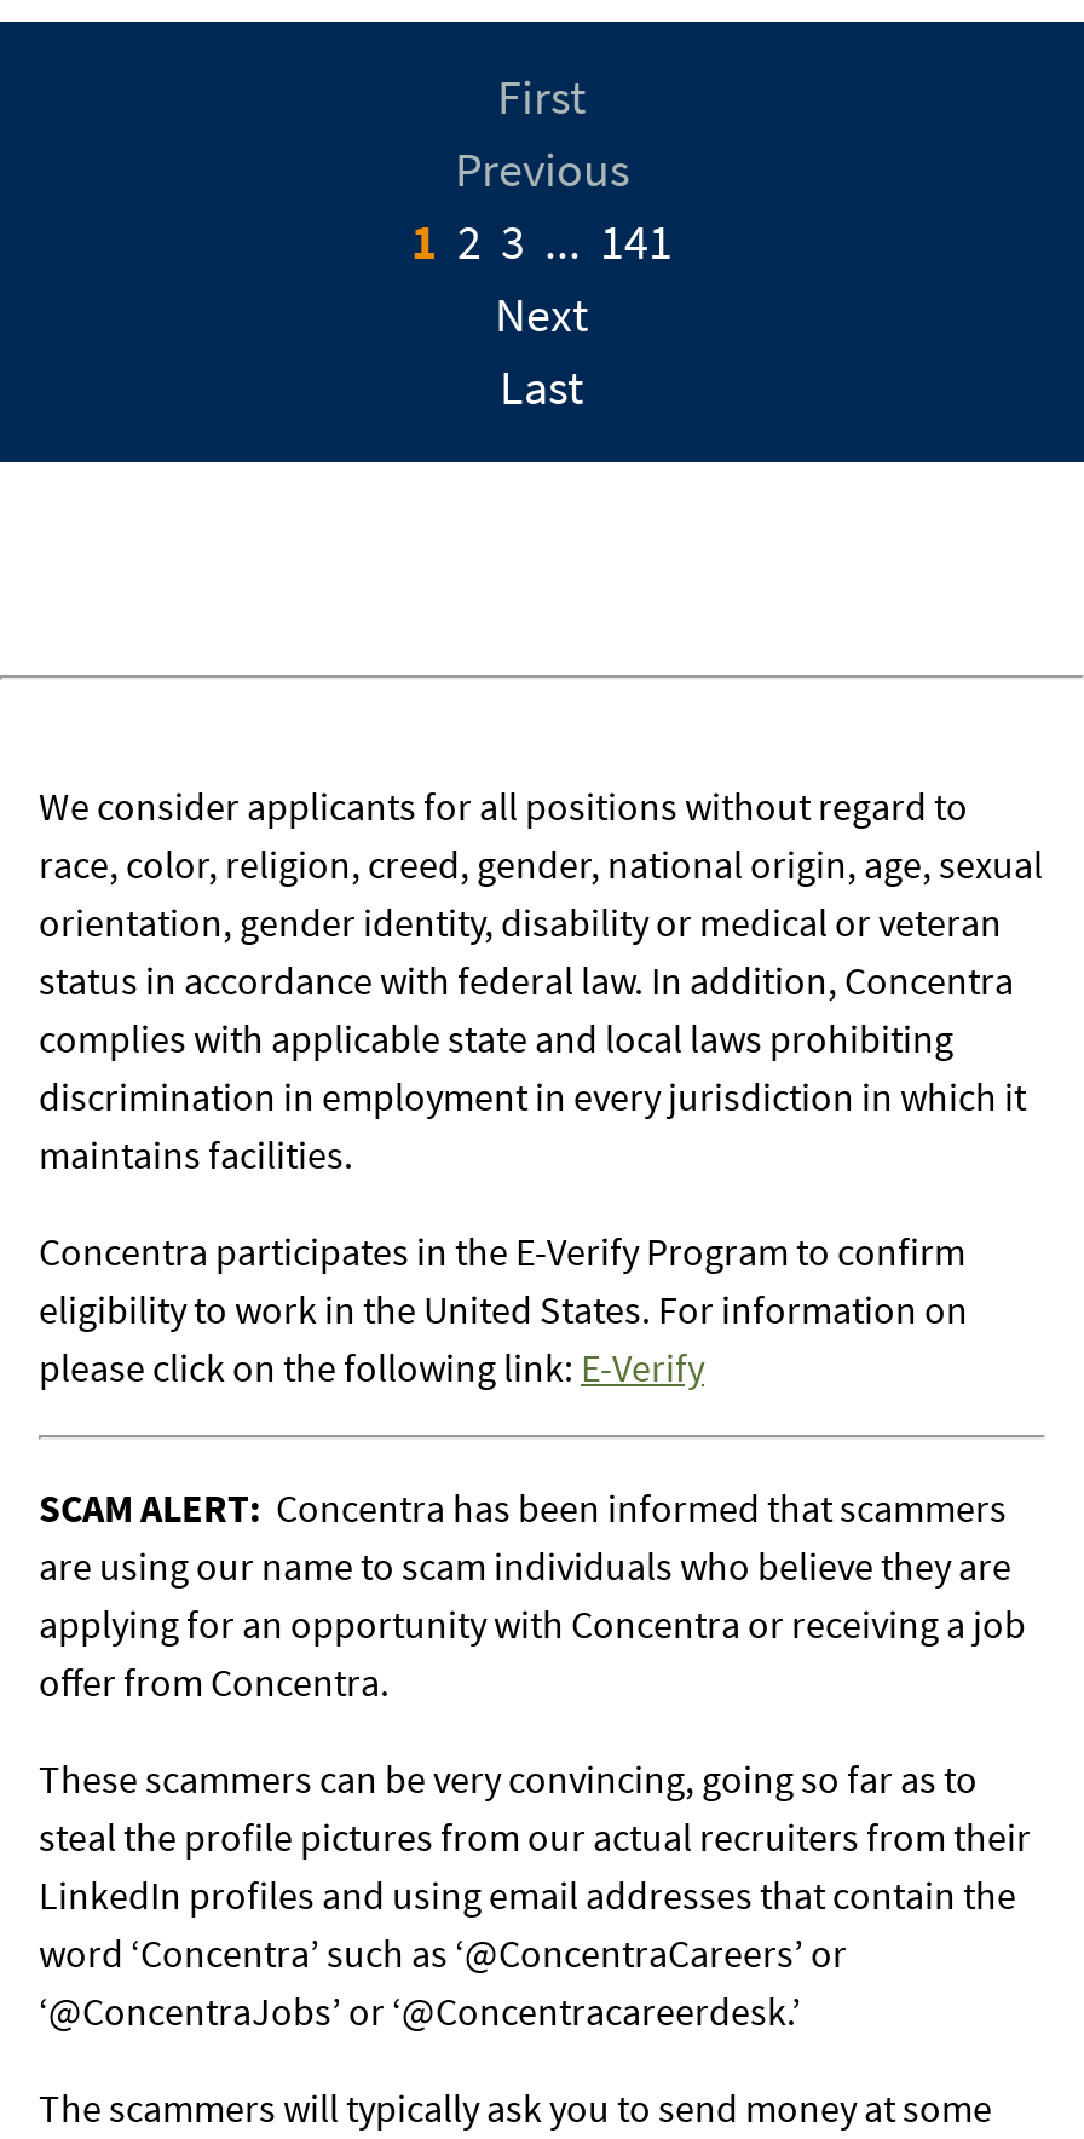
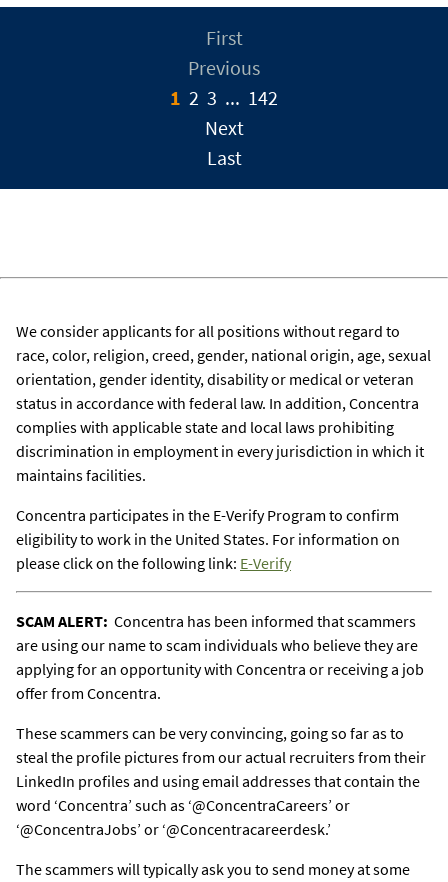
- 1 2 3 ... 141
+ 1 2 3 ... 142
